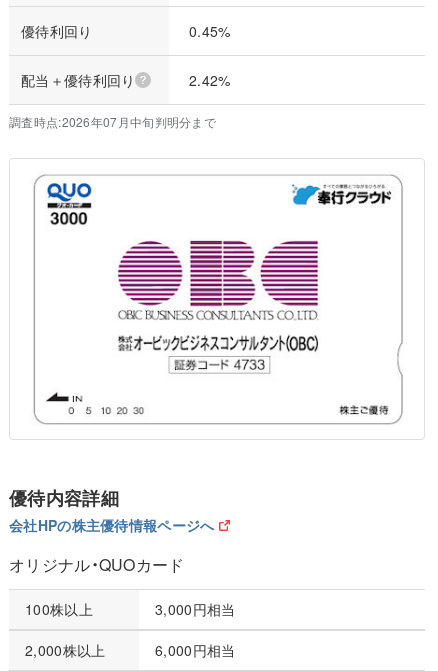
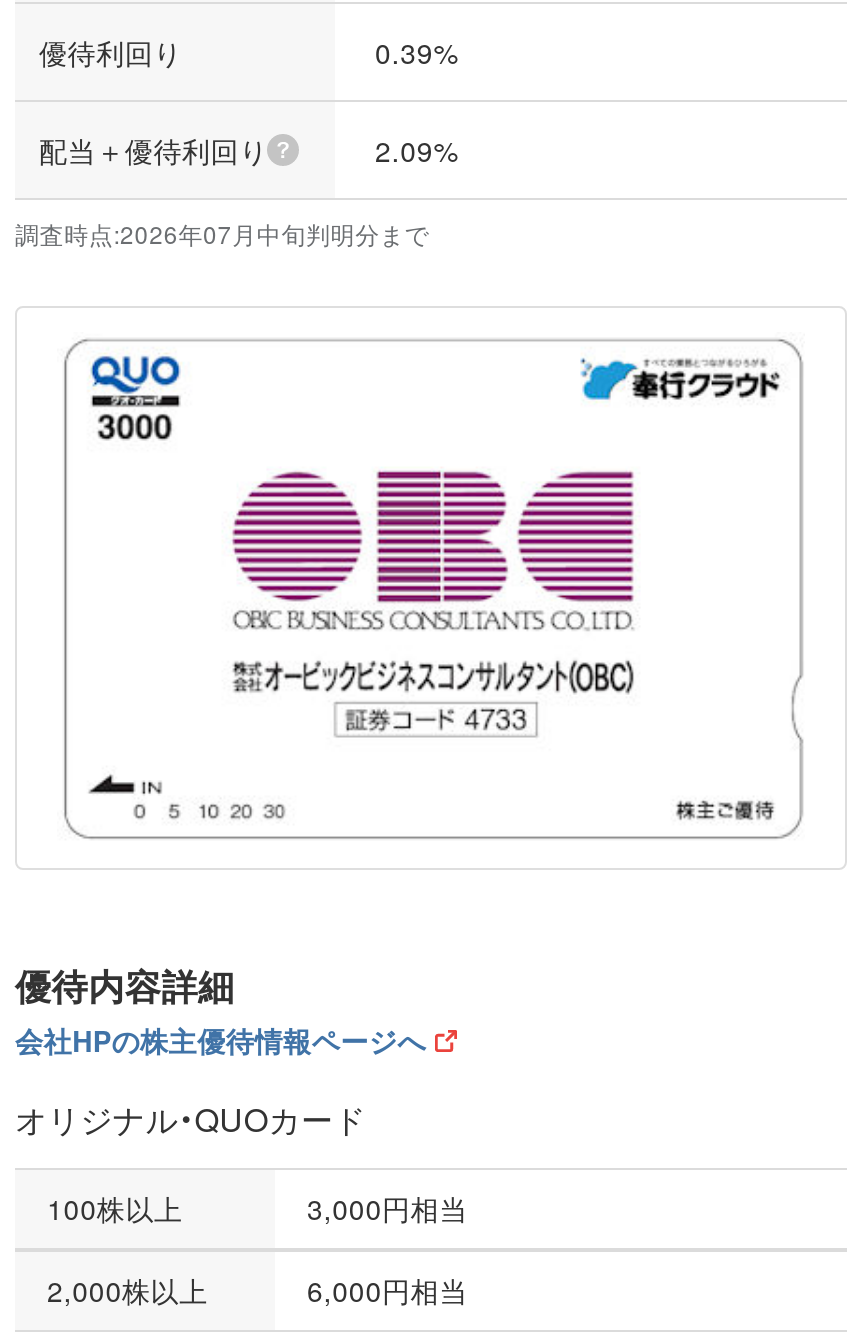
- 0.45%
+ 0.39%

- 2.42%
+ 2.09%
